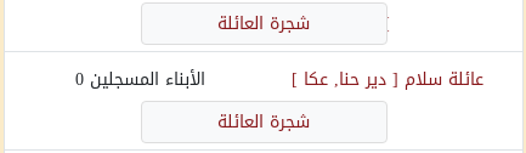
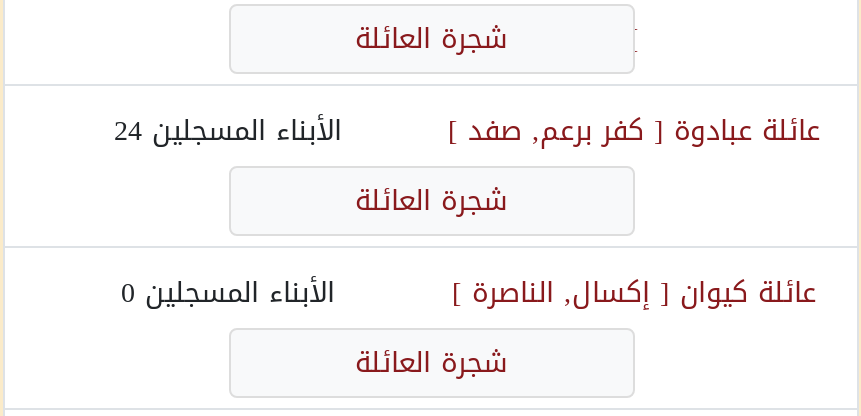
- عائلة سلام [ دير حنا, عكا ]
+ عائلة عبادوة [ كفر برعم, صفد ]
+ الأبناء المسجلين 24
+ شجرة العائلة
+ عائلة كيوان [ إكسال, الناصرة ]
